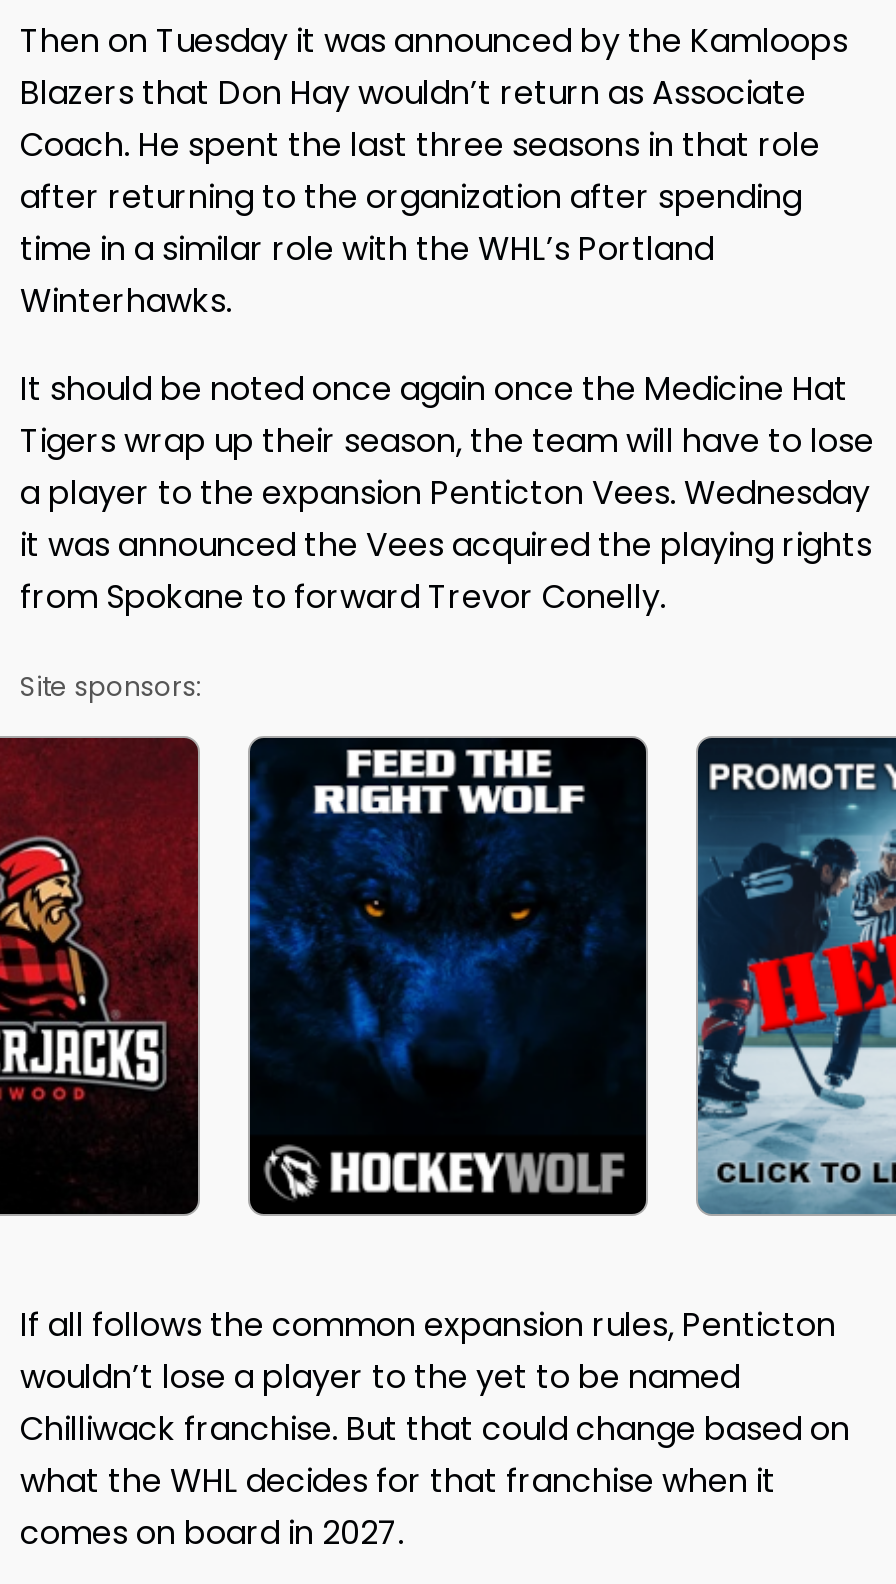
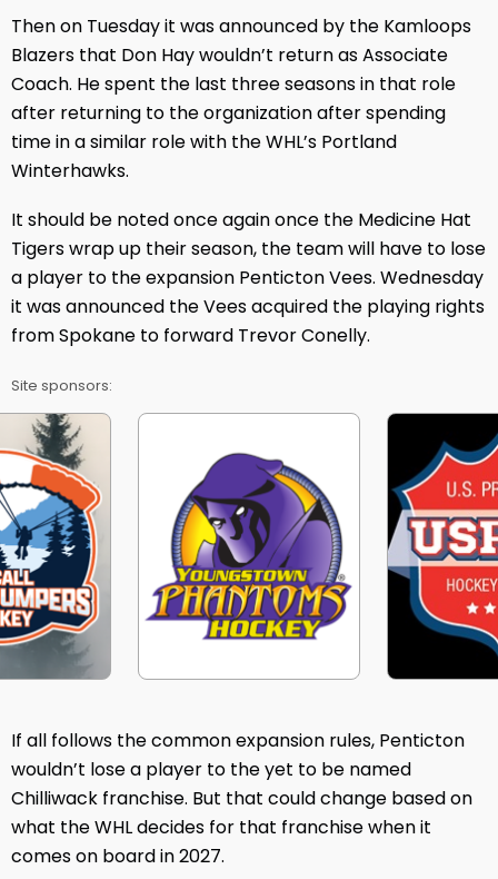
- [image]
+ [image]

- [image]
+ [image]

- [image]
+ [image]
